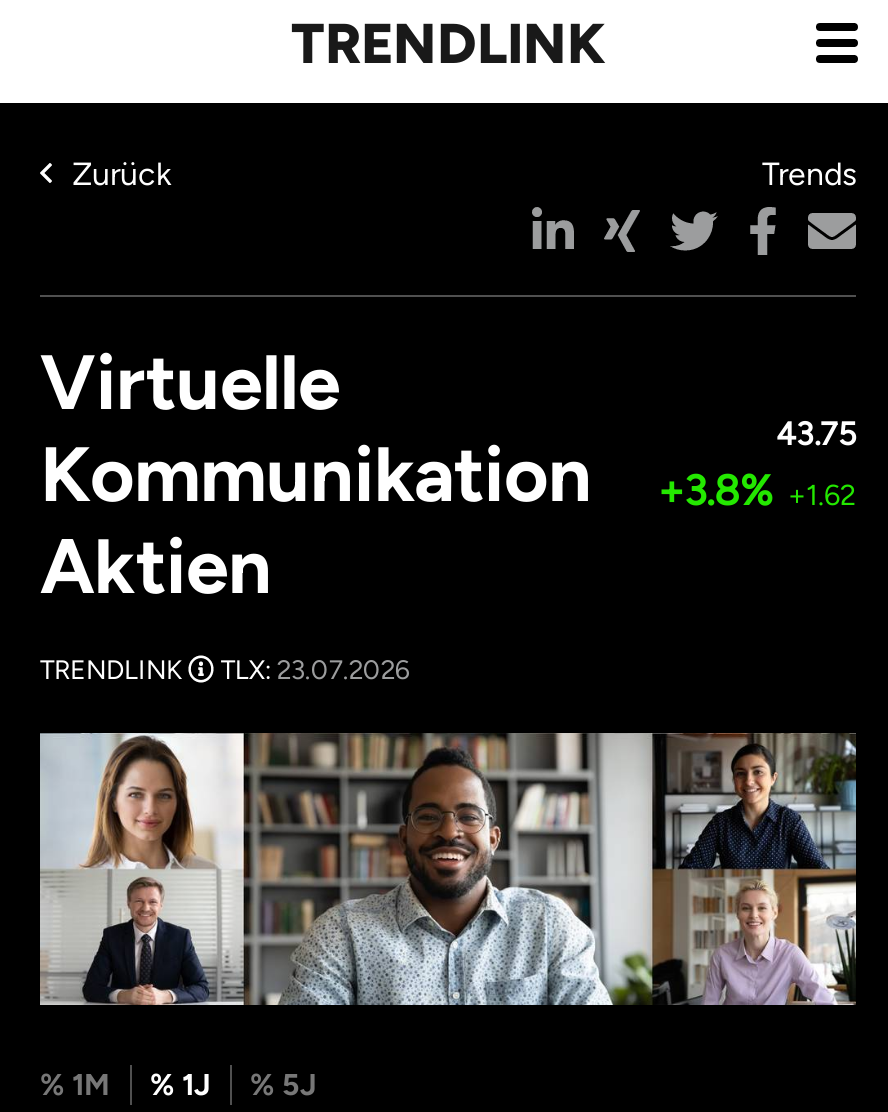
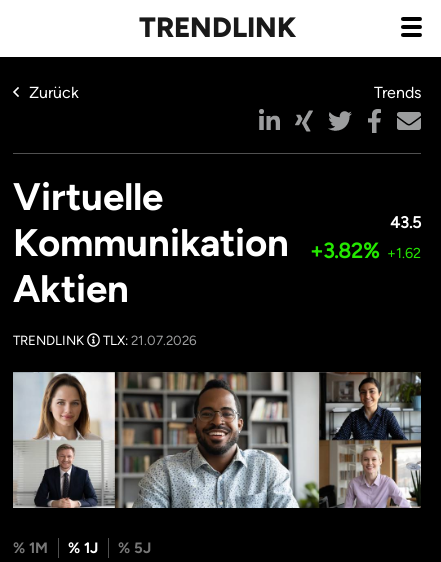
- 43.75
+ 43.5

- Kommunikation +3.8% +1.62
+ Kommunikation +3.82% +1.62

- TRENDLINK TLX: 23.07.2026
+ TRENDLINK TLX: 21.07.2026
